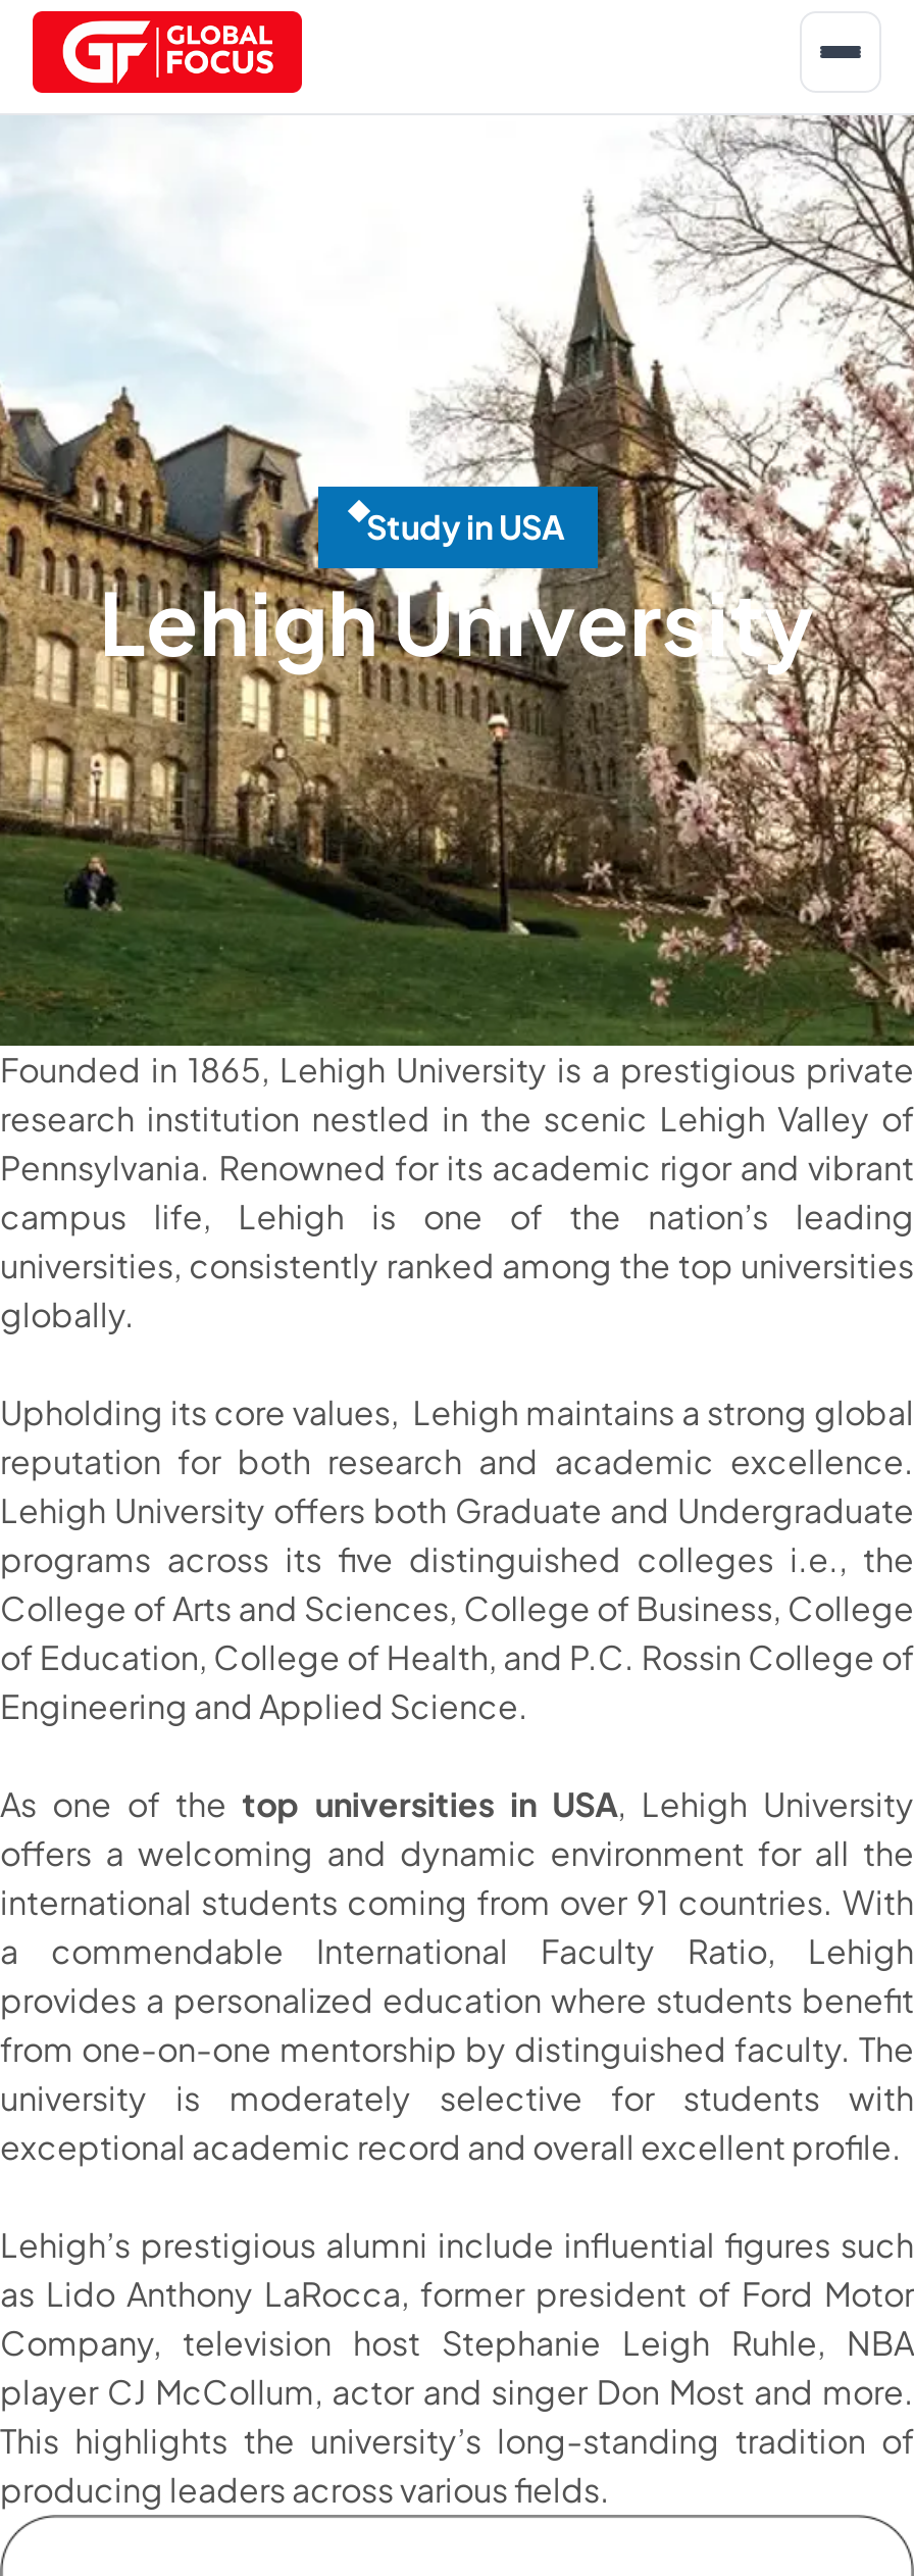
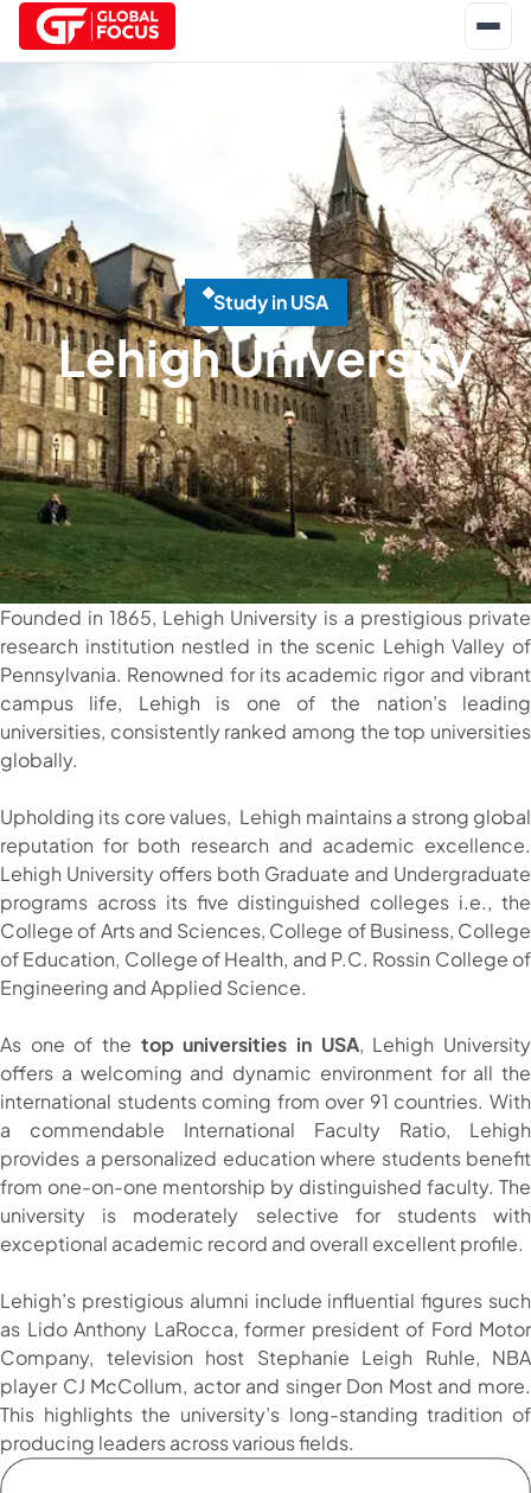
- Stud y i n US
+ Study i n USA
